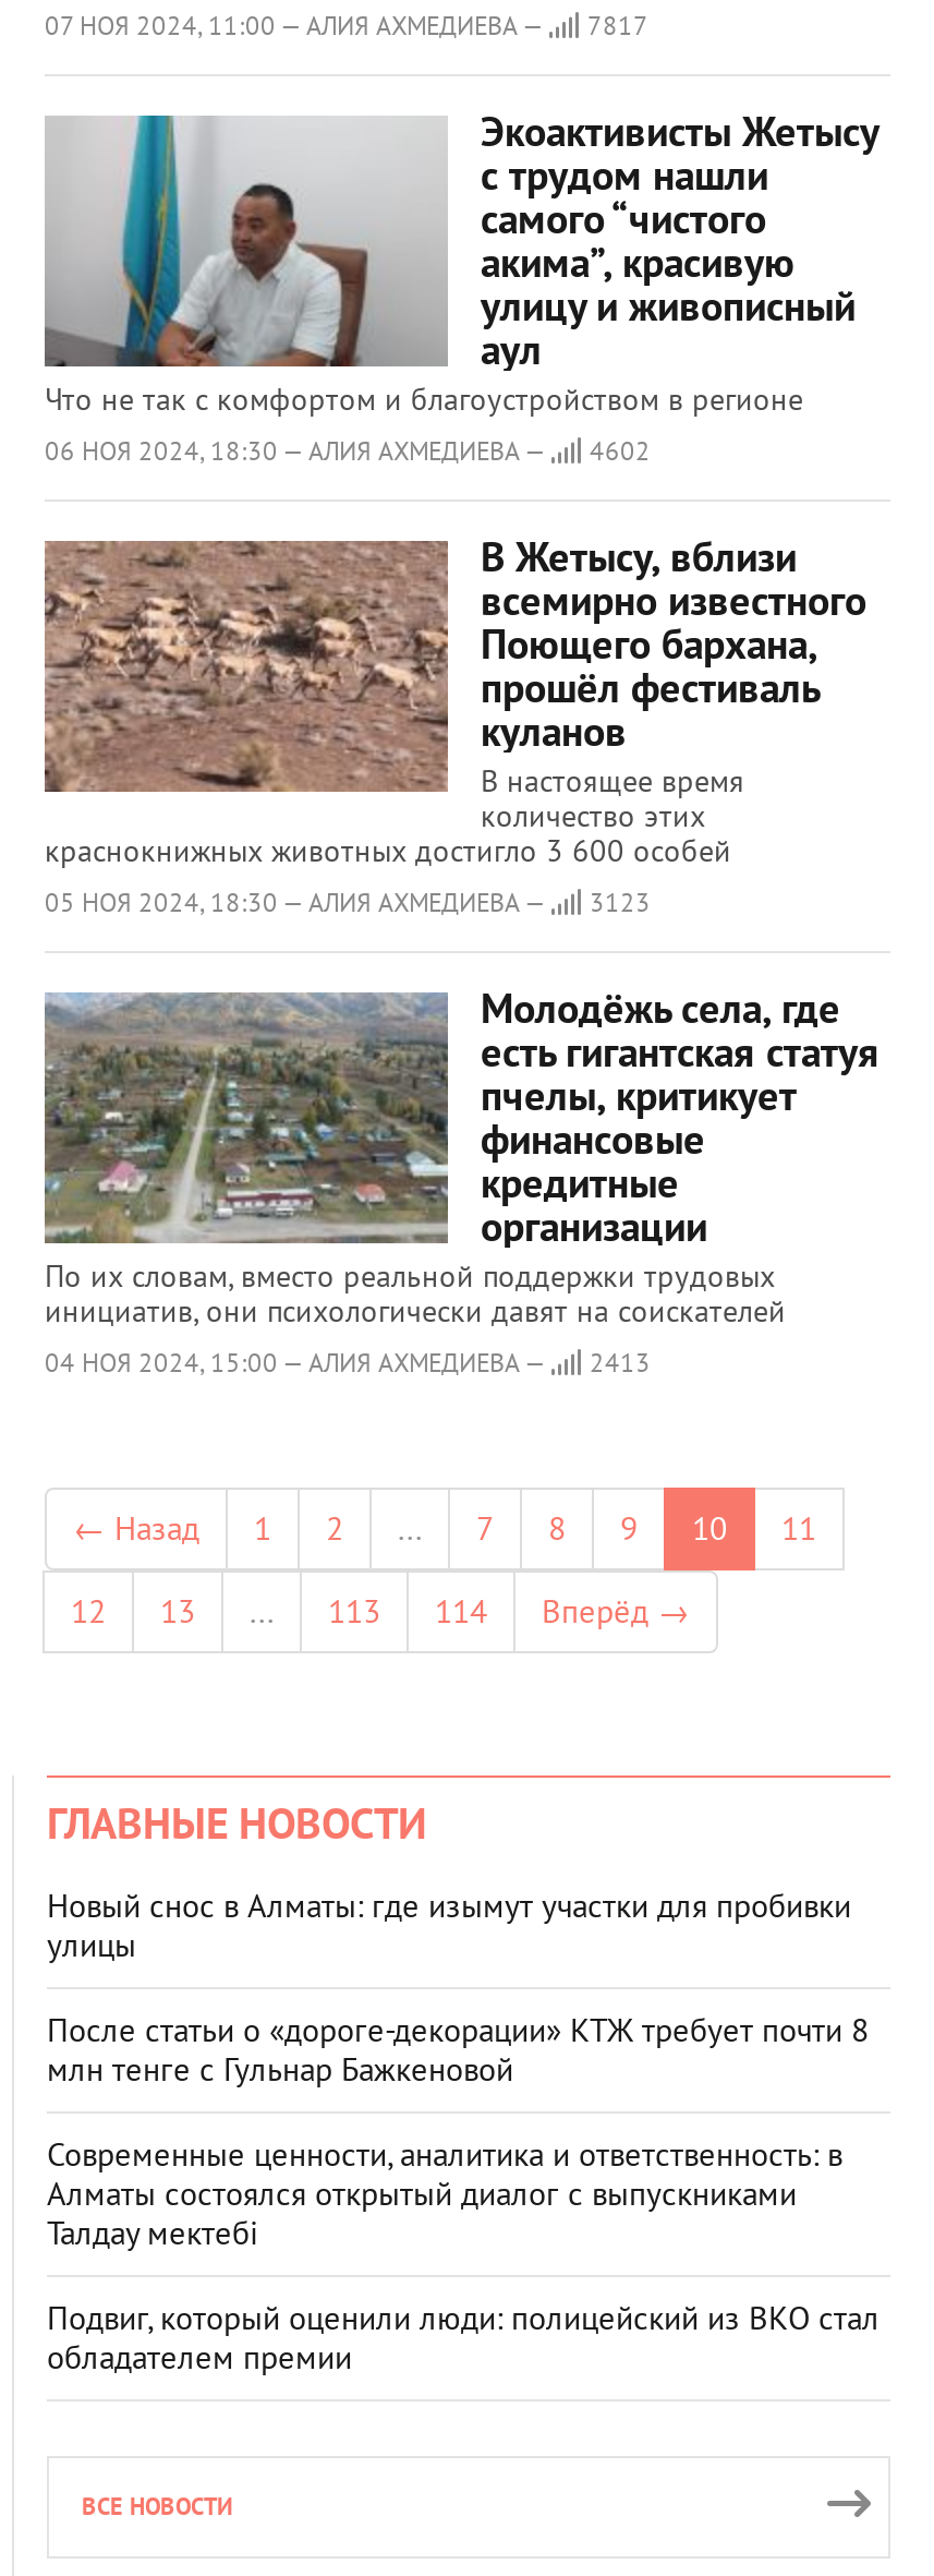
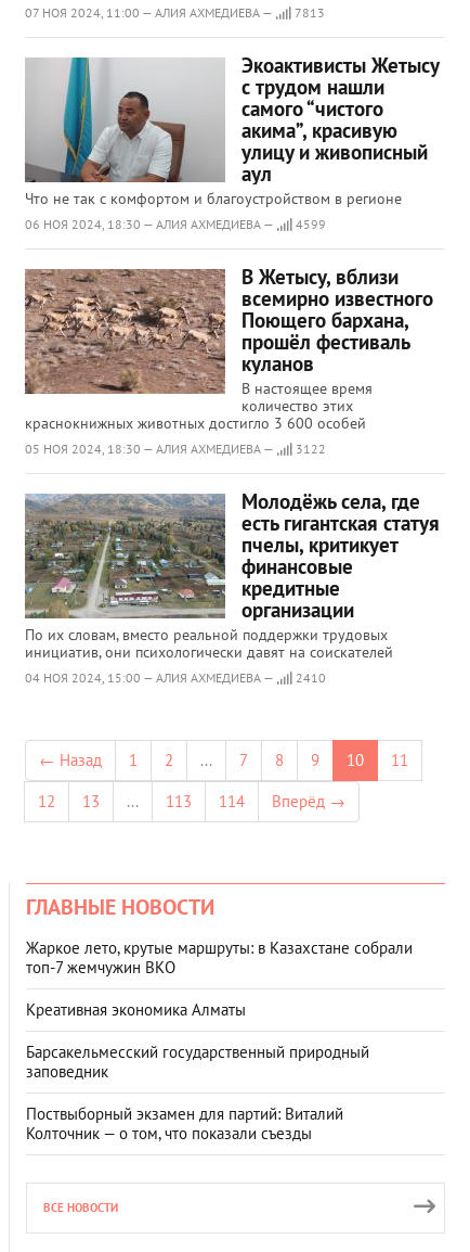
- 07 НОЯ 2024, 11:00 — АЛИЯ АХМЕДИЕВА — 7817
+ 07 НОЯ 2024, 11:00 — АЛИЯ АХМЕДИЕВА — 7813

- 06 НОЯ 2024, 18:30 — АЛИЯ АХМЕДИЕВА — 4602
+ 06 НОЯ 2024, 18:30 — АЛИЯ АХМЕДИЕВА — 4599

- 05 НОЯ 2024, 18:30 — АЛИЯ АХМЕДИЕВА — 3123
+ 05 НОЯ 2024, 18:30 — АЛИЯ АХМЕДИЕВА — 3122

- 04 НОЯ 2024, 15:00 — АЛИЯ АХМЕДИЕВА — 2413
+ 04 НОЯ 2024, 15:00 — АЛИЯ АХМЕДИЕВА — 2410

- Новый снос в Алматы: где изымут участки для пробивки
- улицы
+ Жаркое лето, крутые маршруты: в Казахстане собрали
+ топ‑7 жемчужин ВКО

- После статьи о «дороге-декорации» КТЖ требует почти 8
- млн тенге с Гульнар Бажкеновой
+ Креативная экономика Алматы

- Современные ценности, аналитика и ответственность: в
- Алматы состоялся открытый диалог с выпускниками
- Талдау мектебі
+ Барсакельмесский государственный природный
+ заповедник

- Подвиг, который оценили люди: полицейский из ВКО стал
- обладателем премии
+ Поствыборный экзамен для партий: Виталий
+ Колточник — о том, что показали съезды
